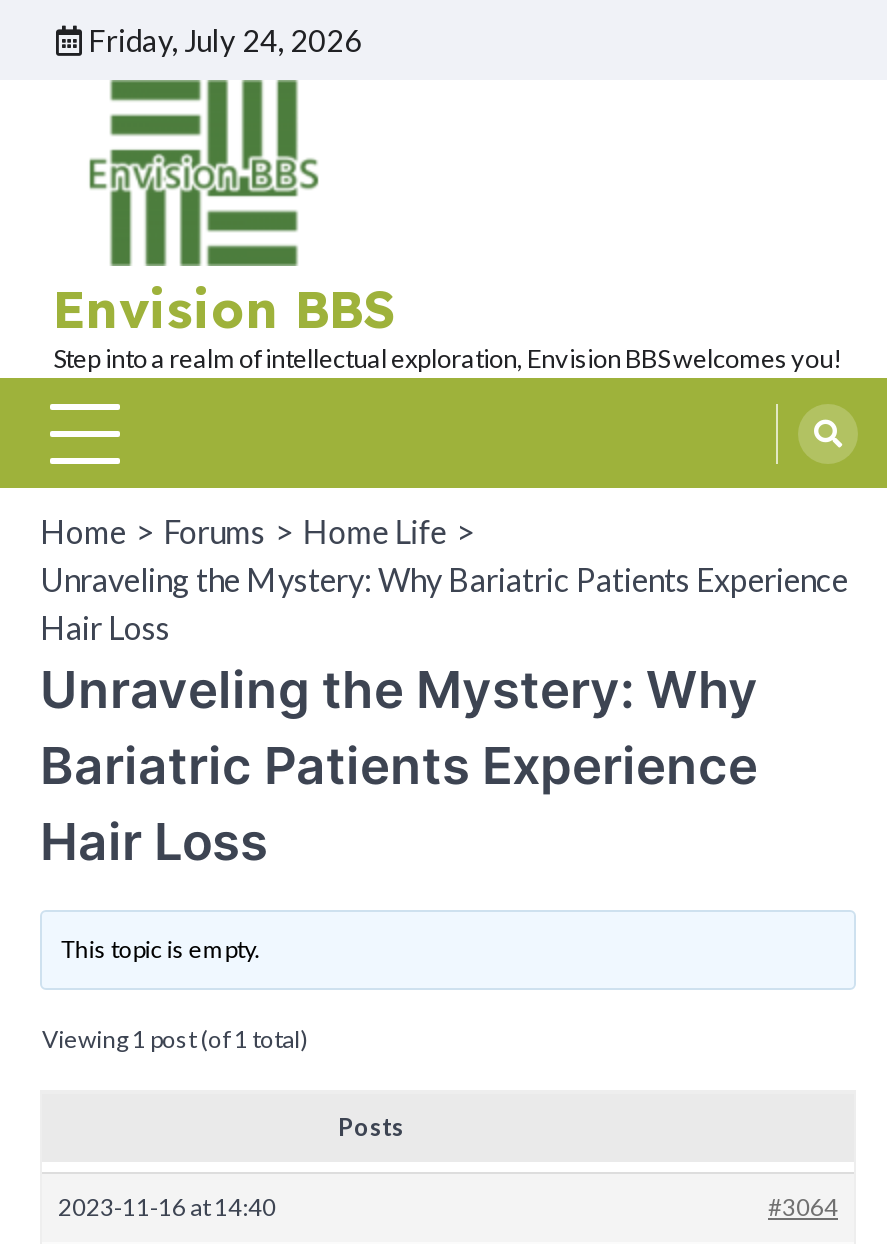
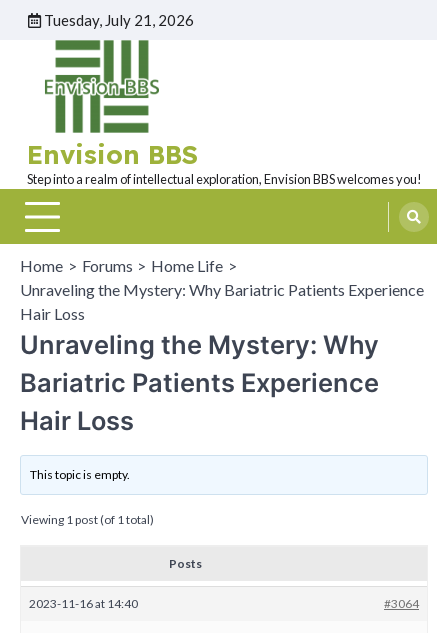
- Friday, July 24, 2026
+ Tuesday, July 21, 2026
